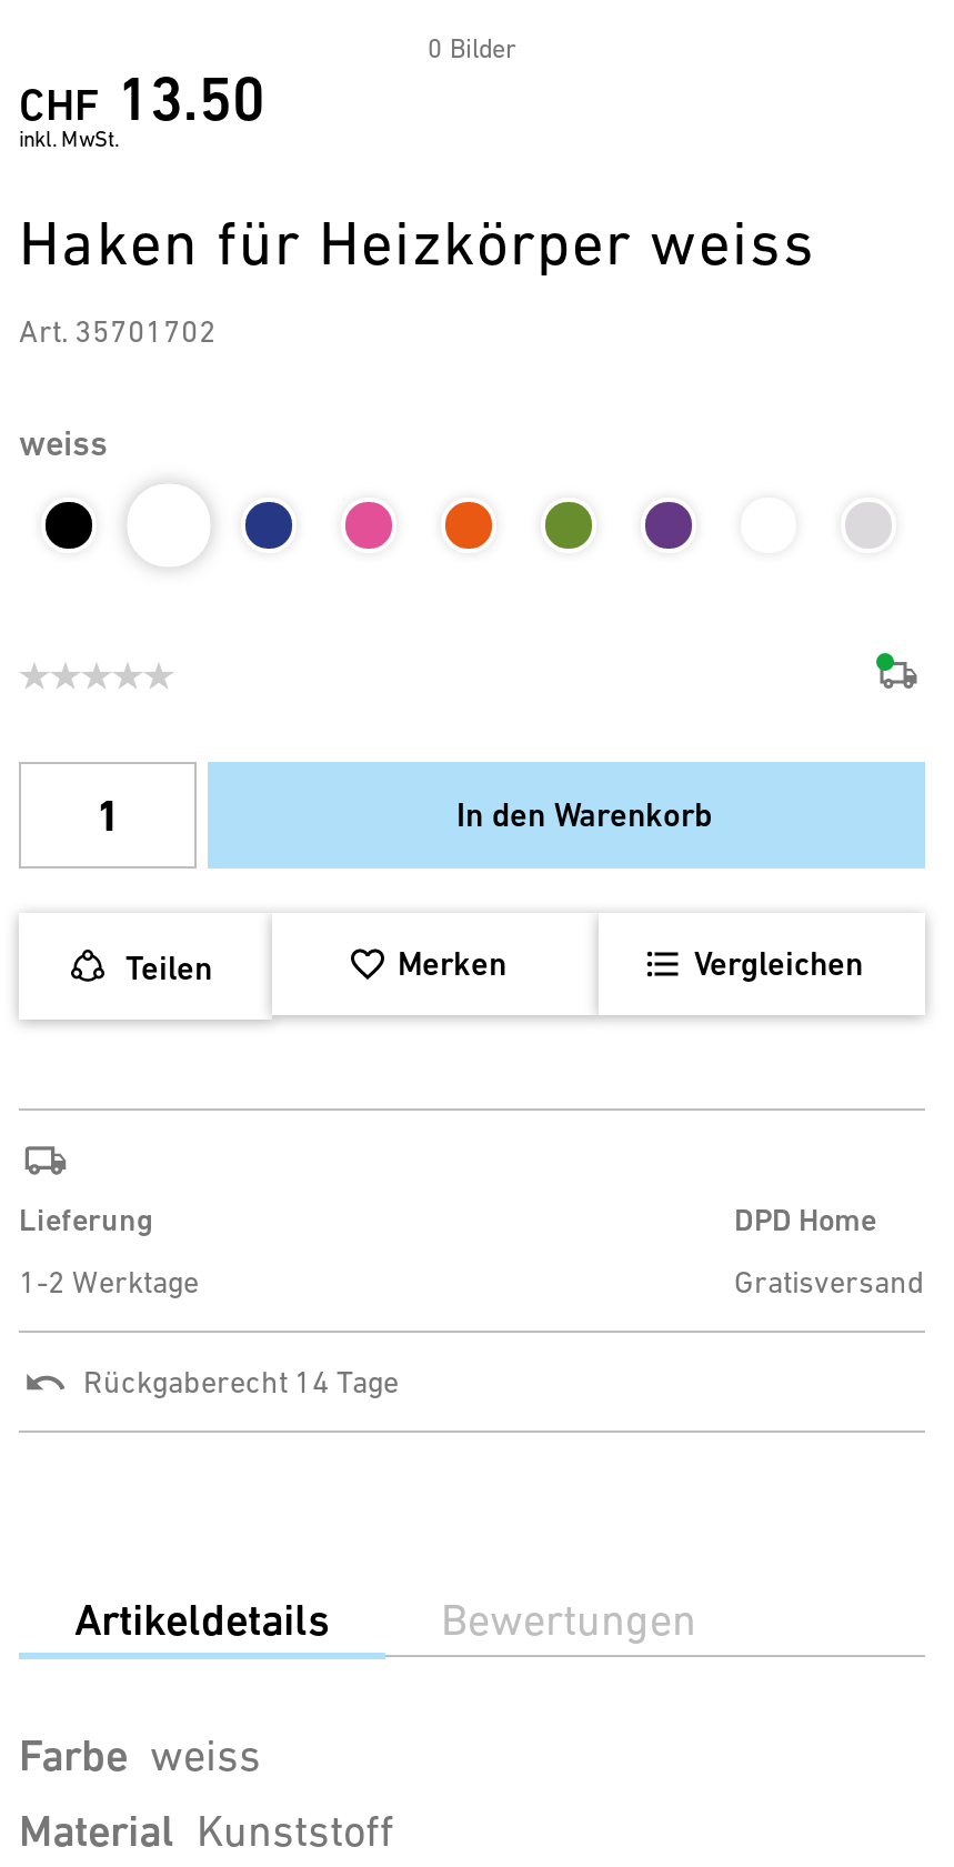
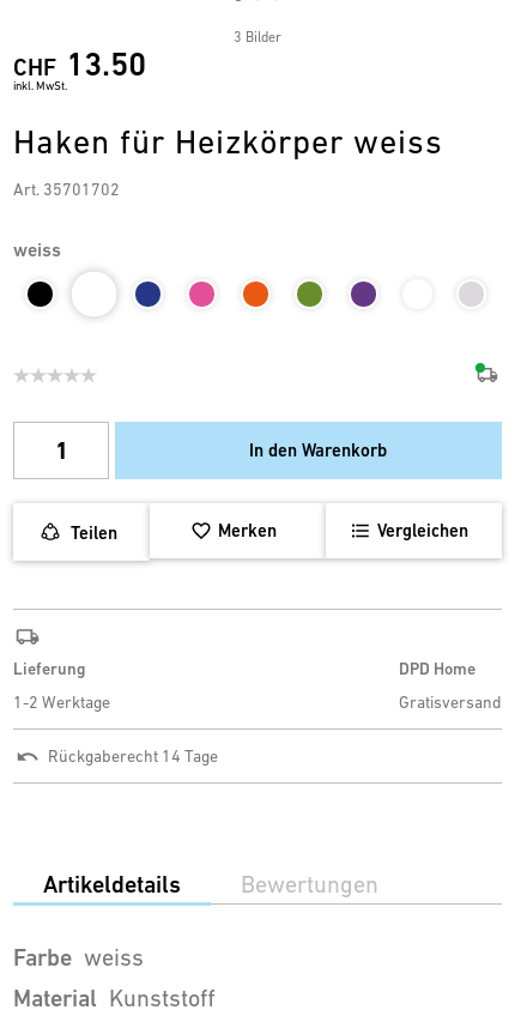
- 0 Bilder
+ 3 Bilder
